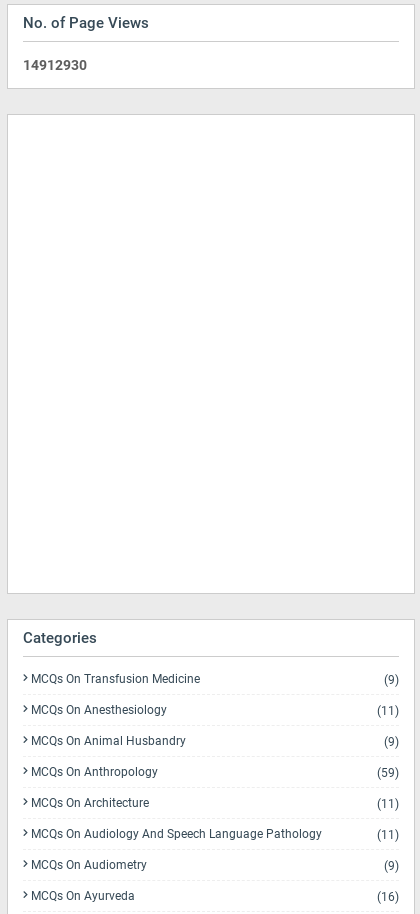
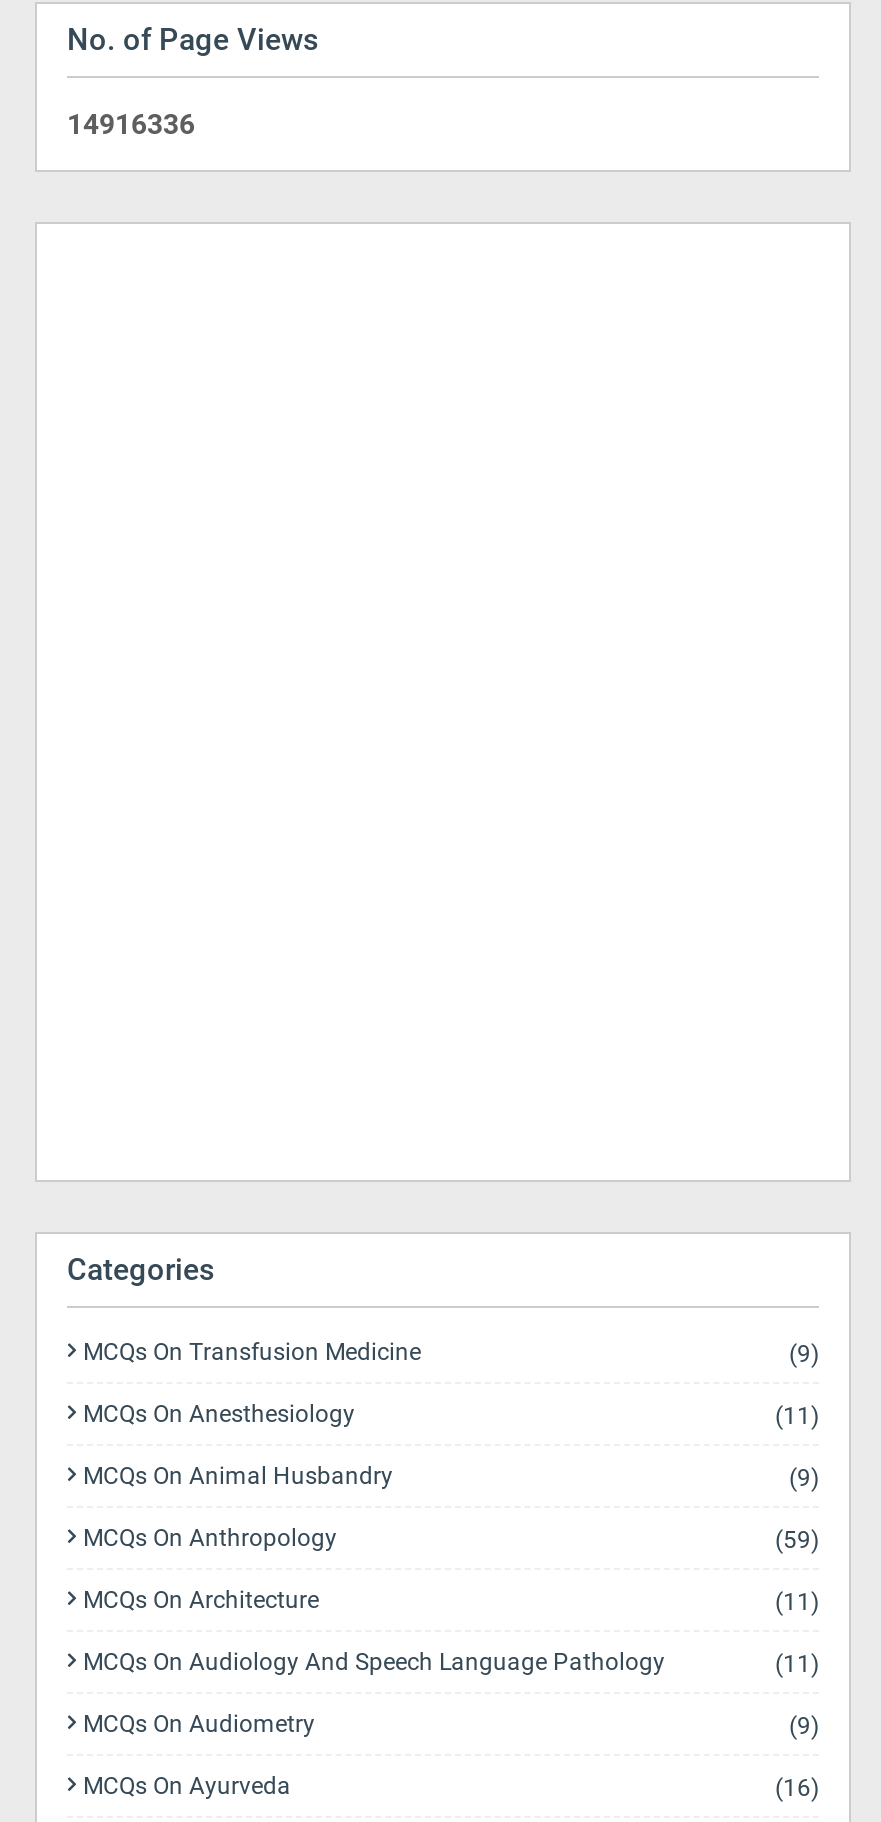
- 1 491 2930
+ 1 491 6336
